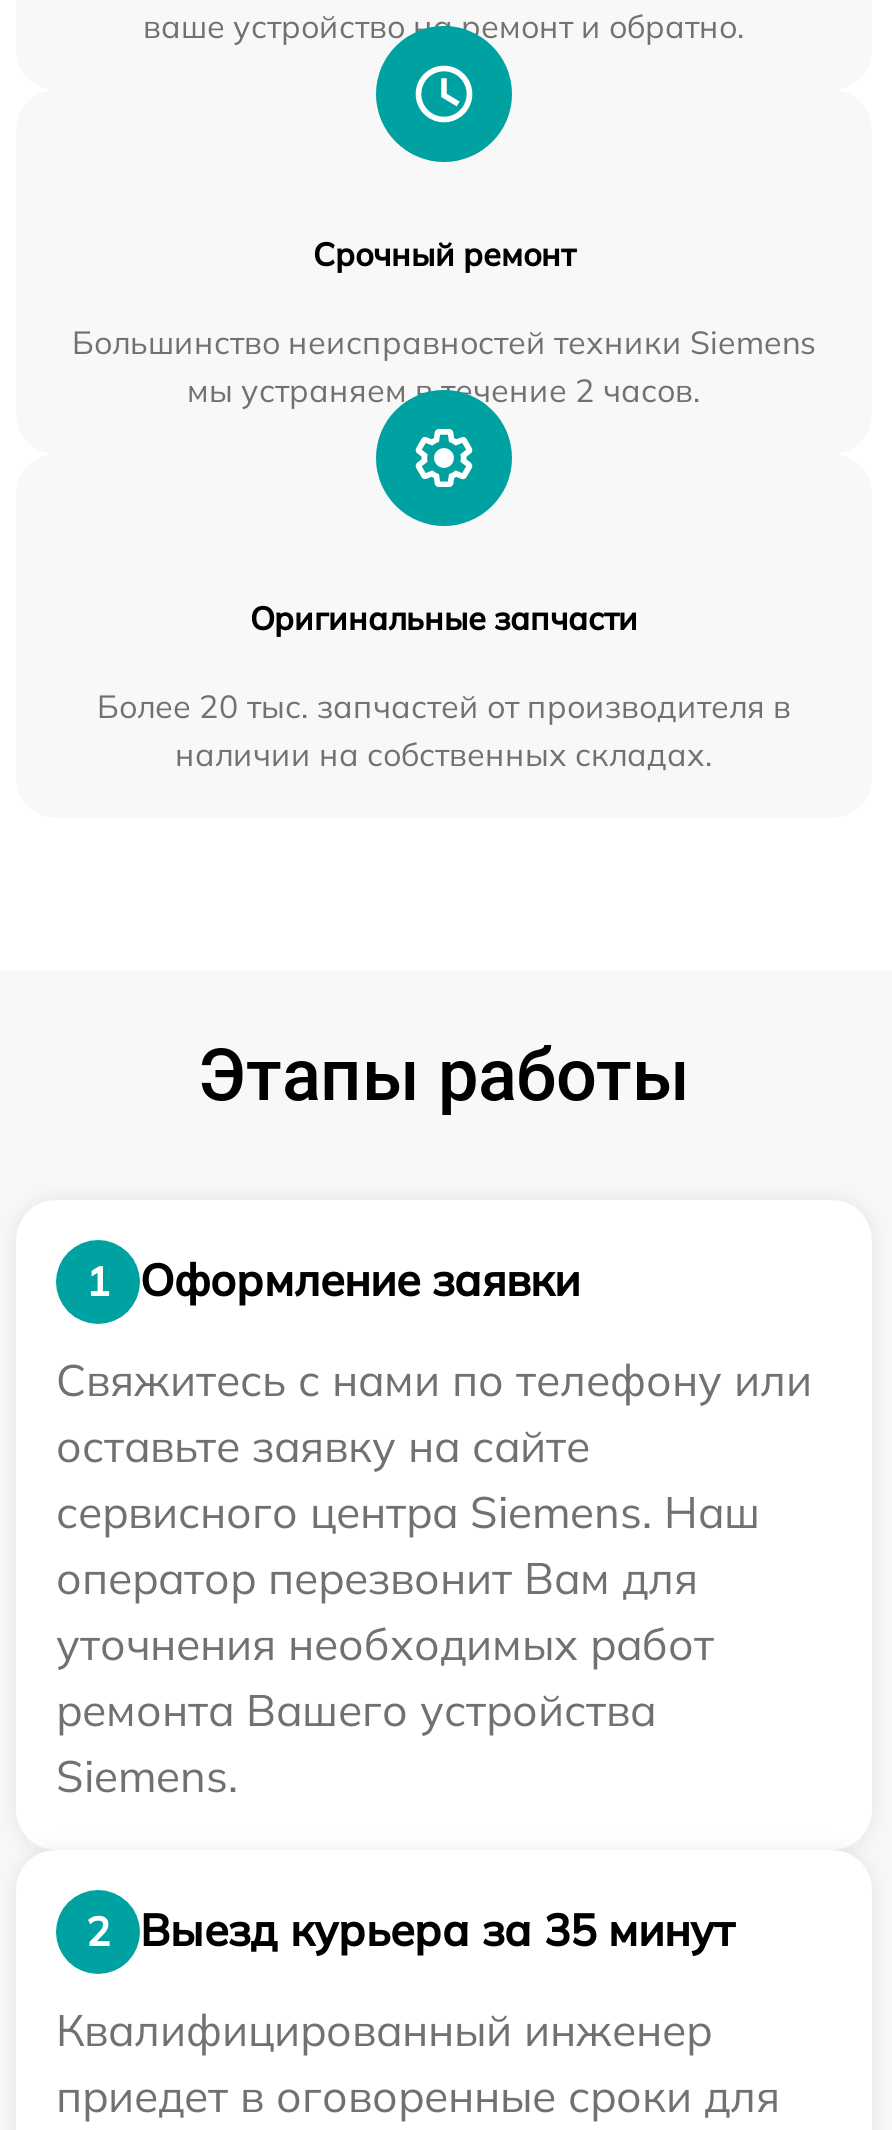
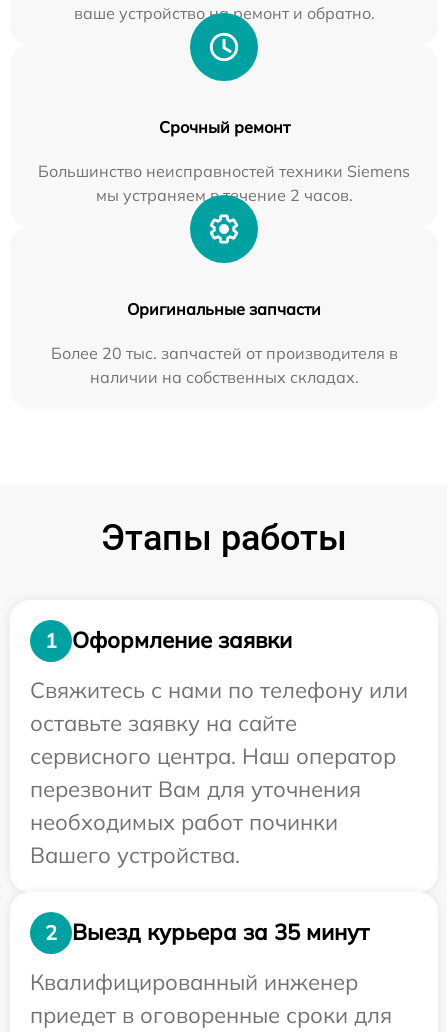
- сервисного центра Siemens. Наш
- оператор перезвонит Вам для
- уточнения необходимых работ
- ремонта Вашего устройства
- Siemens.
+ сервисного центра. Наш оператор
+ перезвонит Вам для уточнения
+ необходимых работ починки
+ Вашего устройства.
